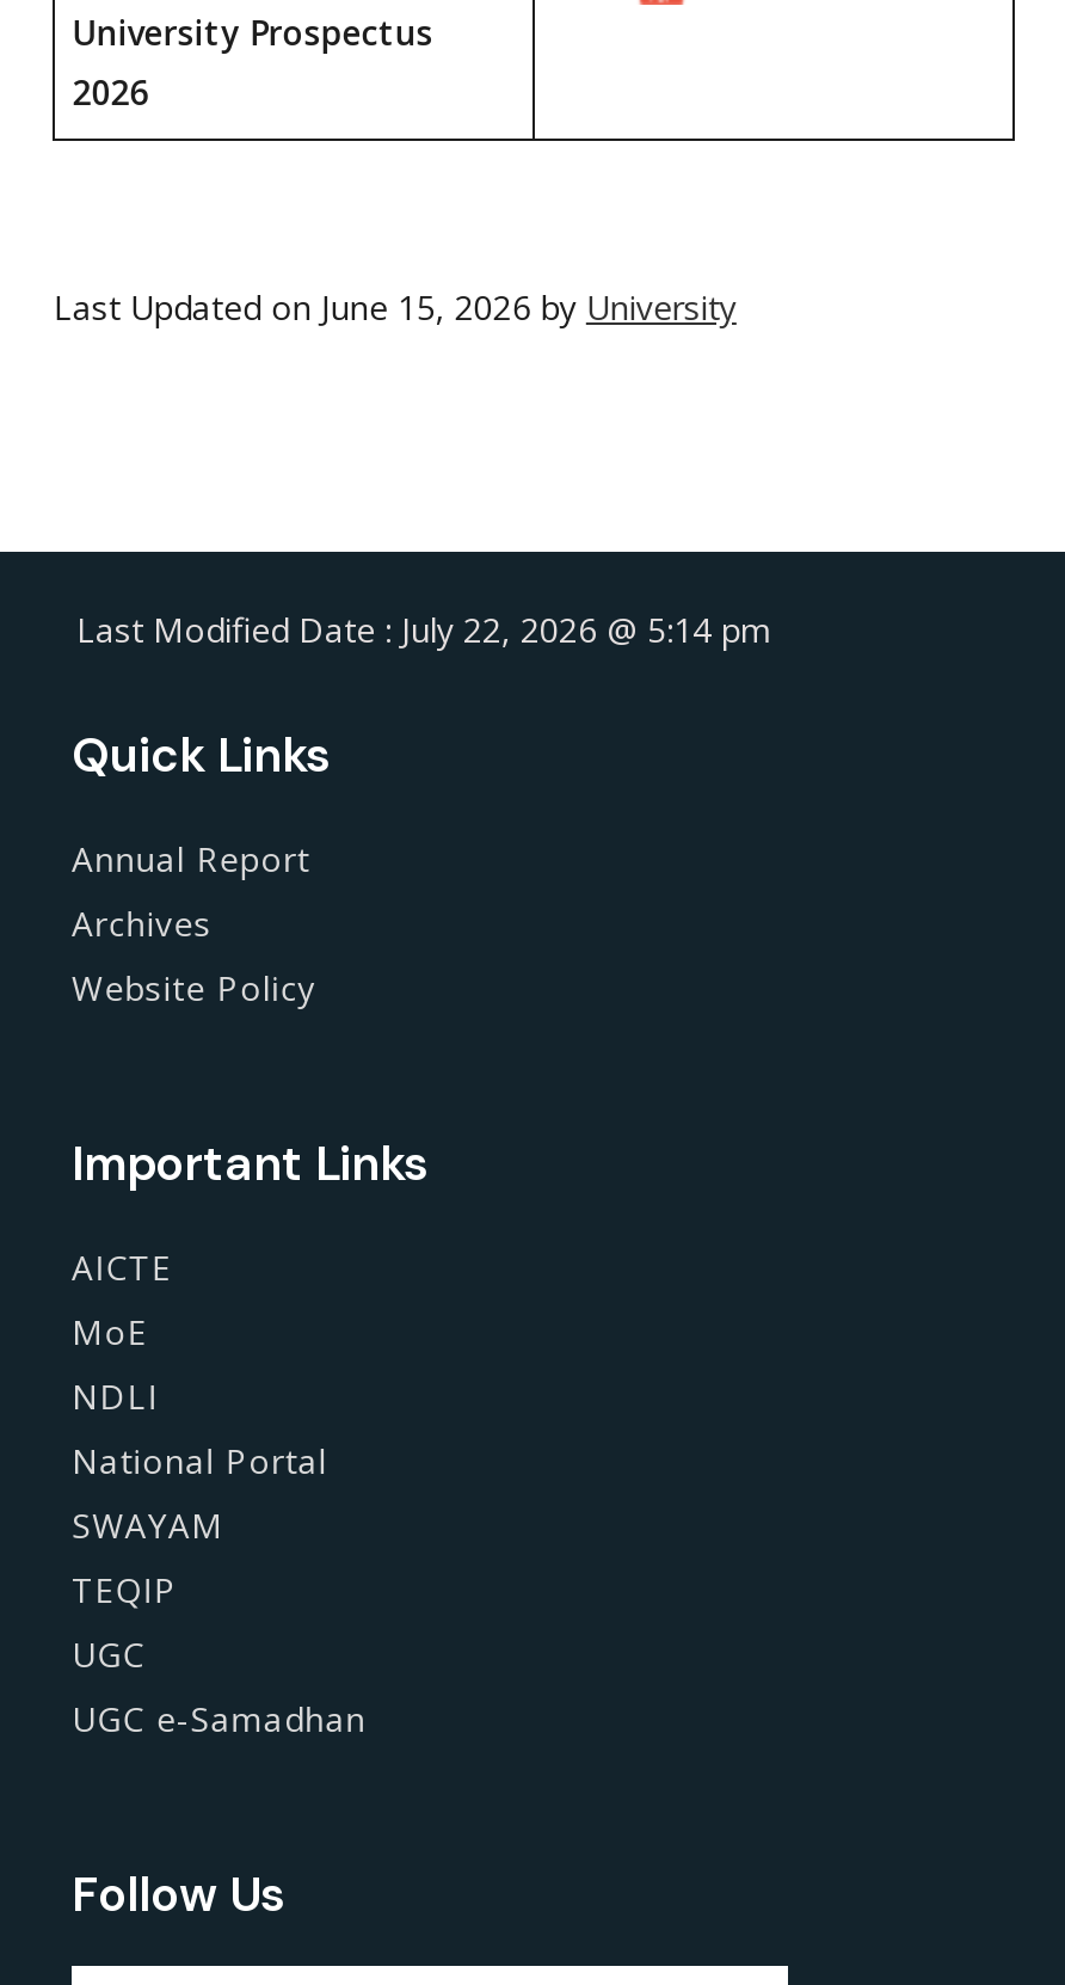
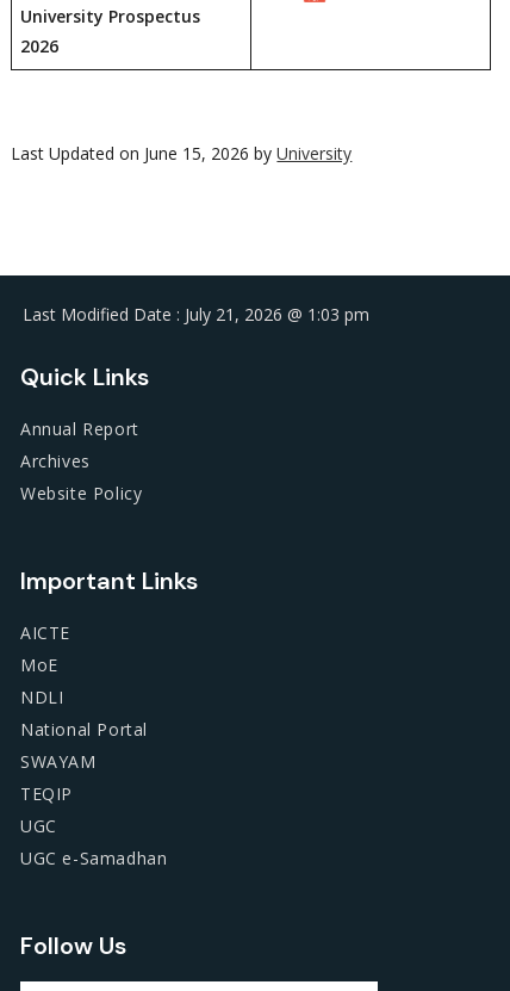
- Last Modified Date : July 22, 2026 @ 5:14 pm
+ Last Modified Date : July 21, 2026 @ 1:03 pm
